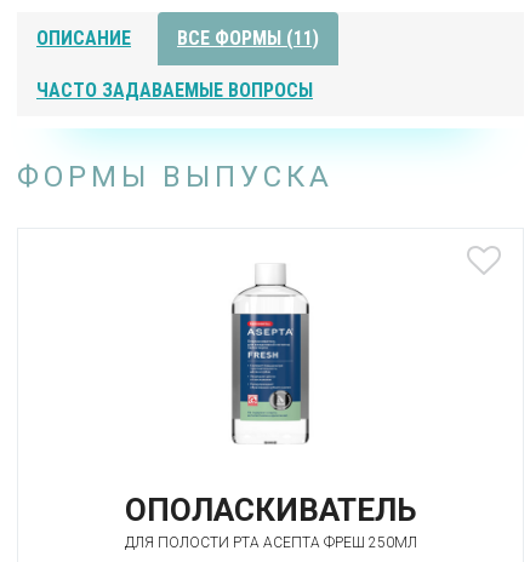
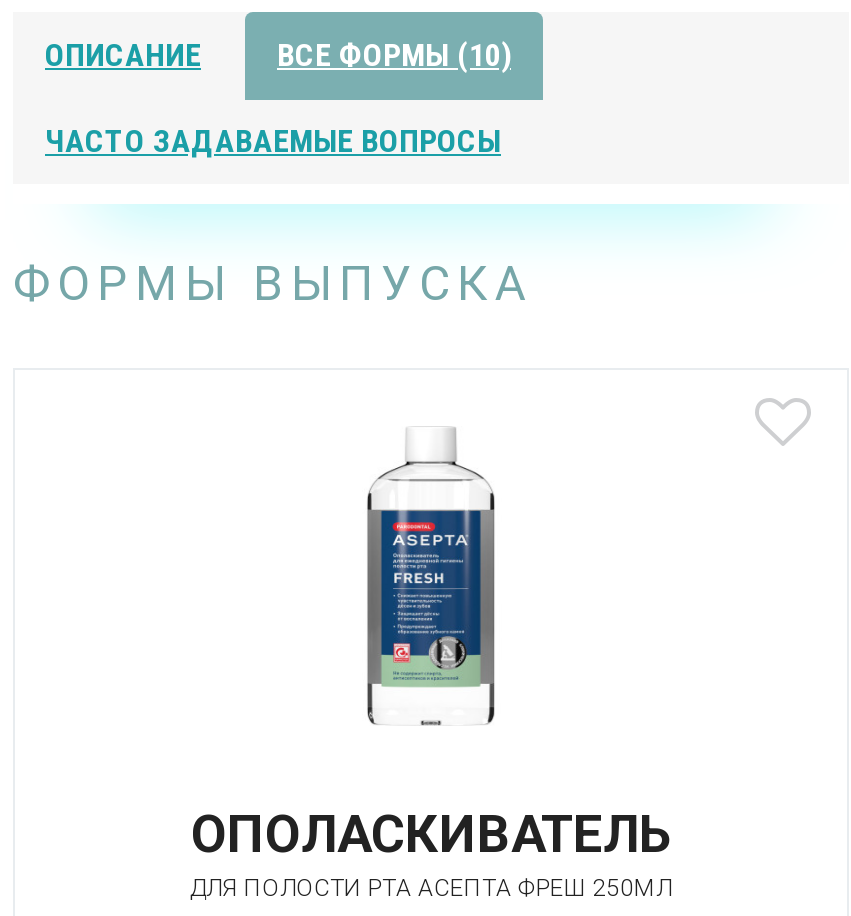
- ВСЕ ФОРМЫ (11)
+ ВСЕ ФОРМЫ (10)
